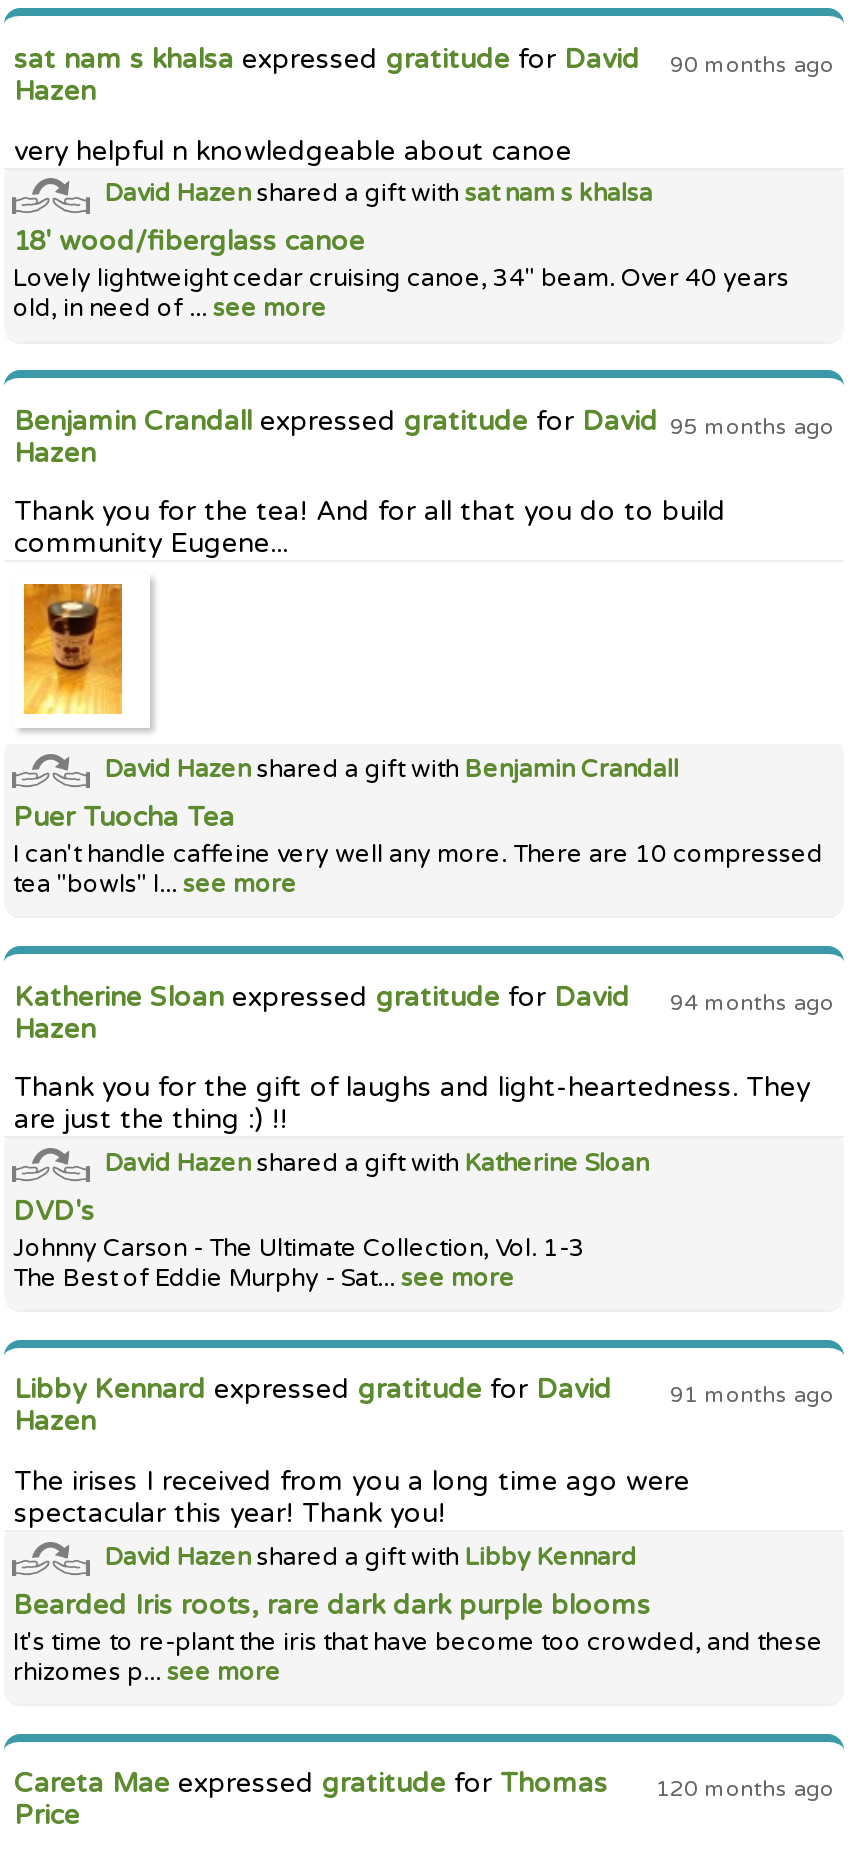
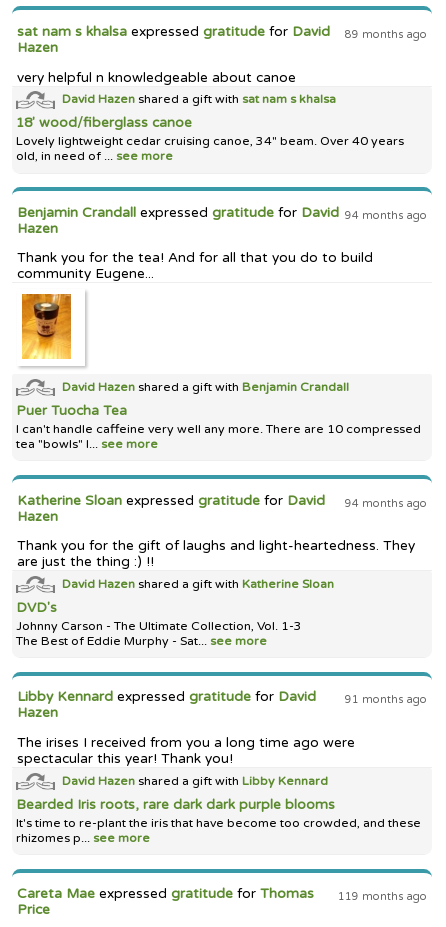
- sat nam s khalsa expressed gratitude for David 90 months ago
+ sat nam s khalsa expressed gratitude for David 89 months ago

- Benjamin Crandall expressed gratitude for David 95 months ago
+ Benjamin Crandall expressed gratitude for David 94 months ago

- Careta Mae expressed gratitude for Thomas 120 months ago
+ Careta Mae expressed gratitude for Thomas 119 months ago
